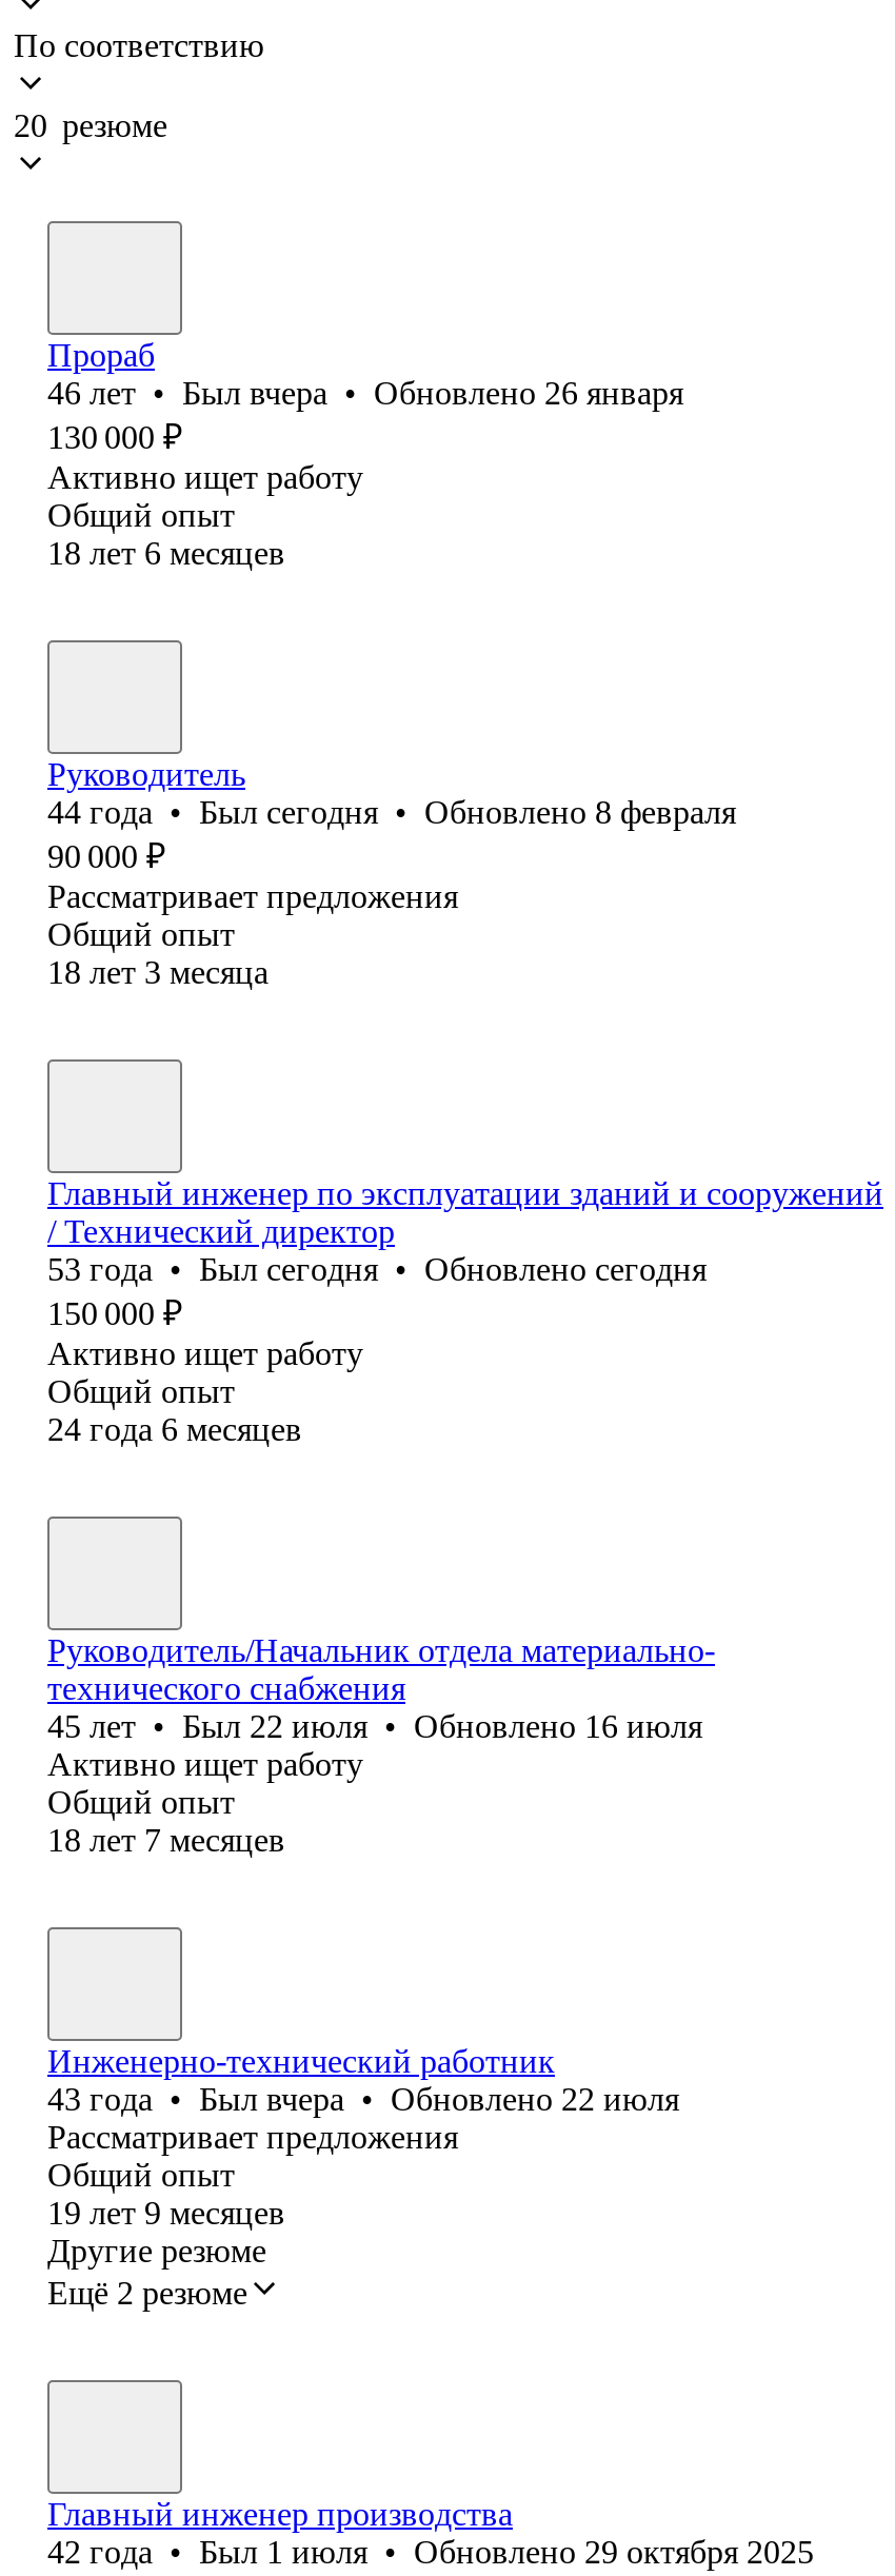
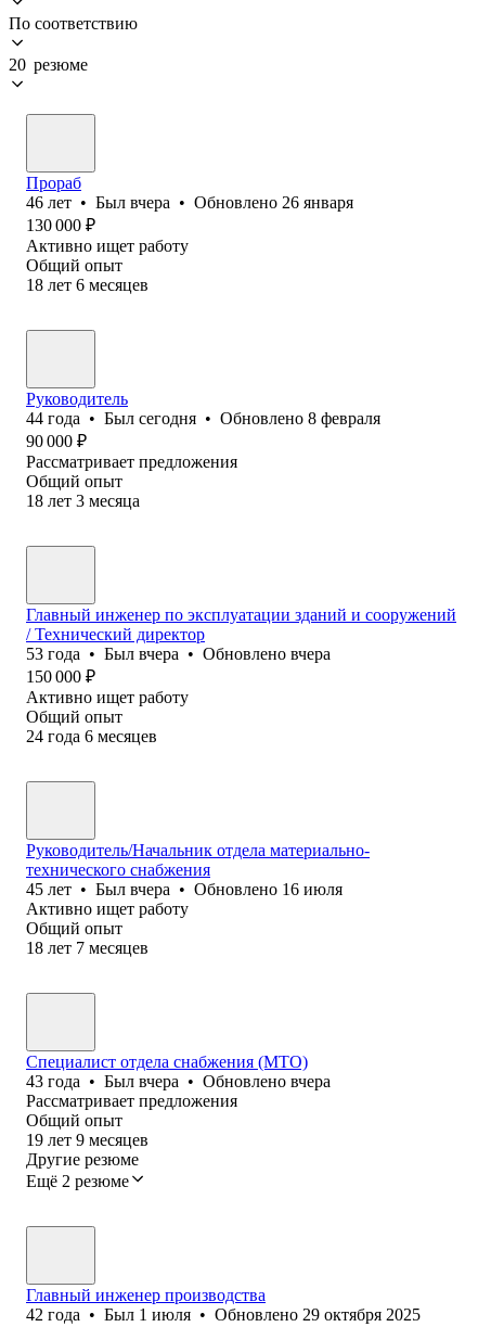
- 53 года • Был сегодня • Обновлено сегодня
+ 53 года • Был вчера • Обновлено вчера

- 45 лет • Был 22 июля • Обновлено 16 июля
+ 45 лет • Был вчера • Обновлено 16 июля

- Инженерно-технический работник
- 43 года • Был вчера • Обновлено 22 июля
+ Специалист отдела снабжения (МТО)
+ 43 года • Был вчера • Обновлено вчера
